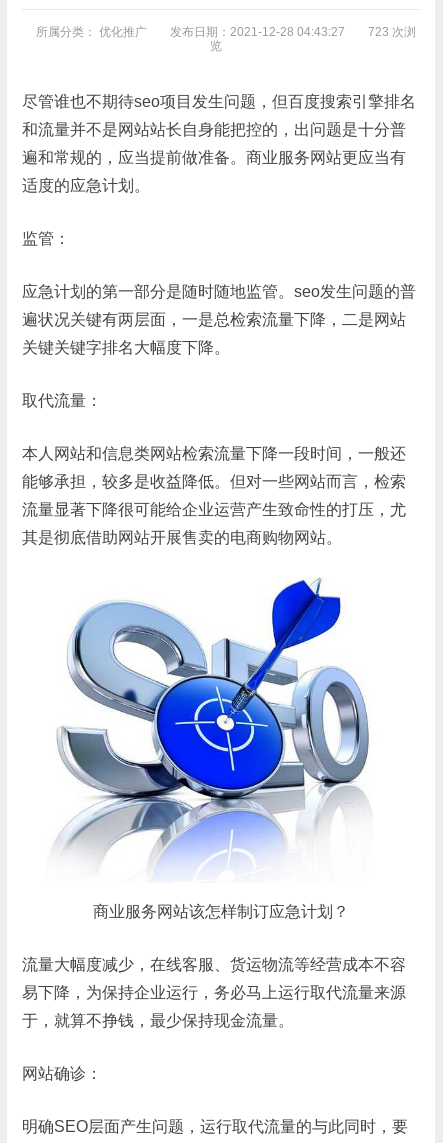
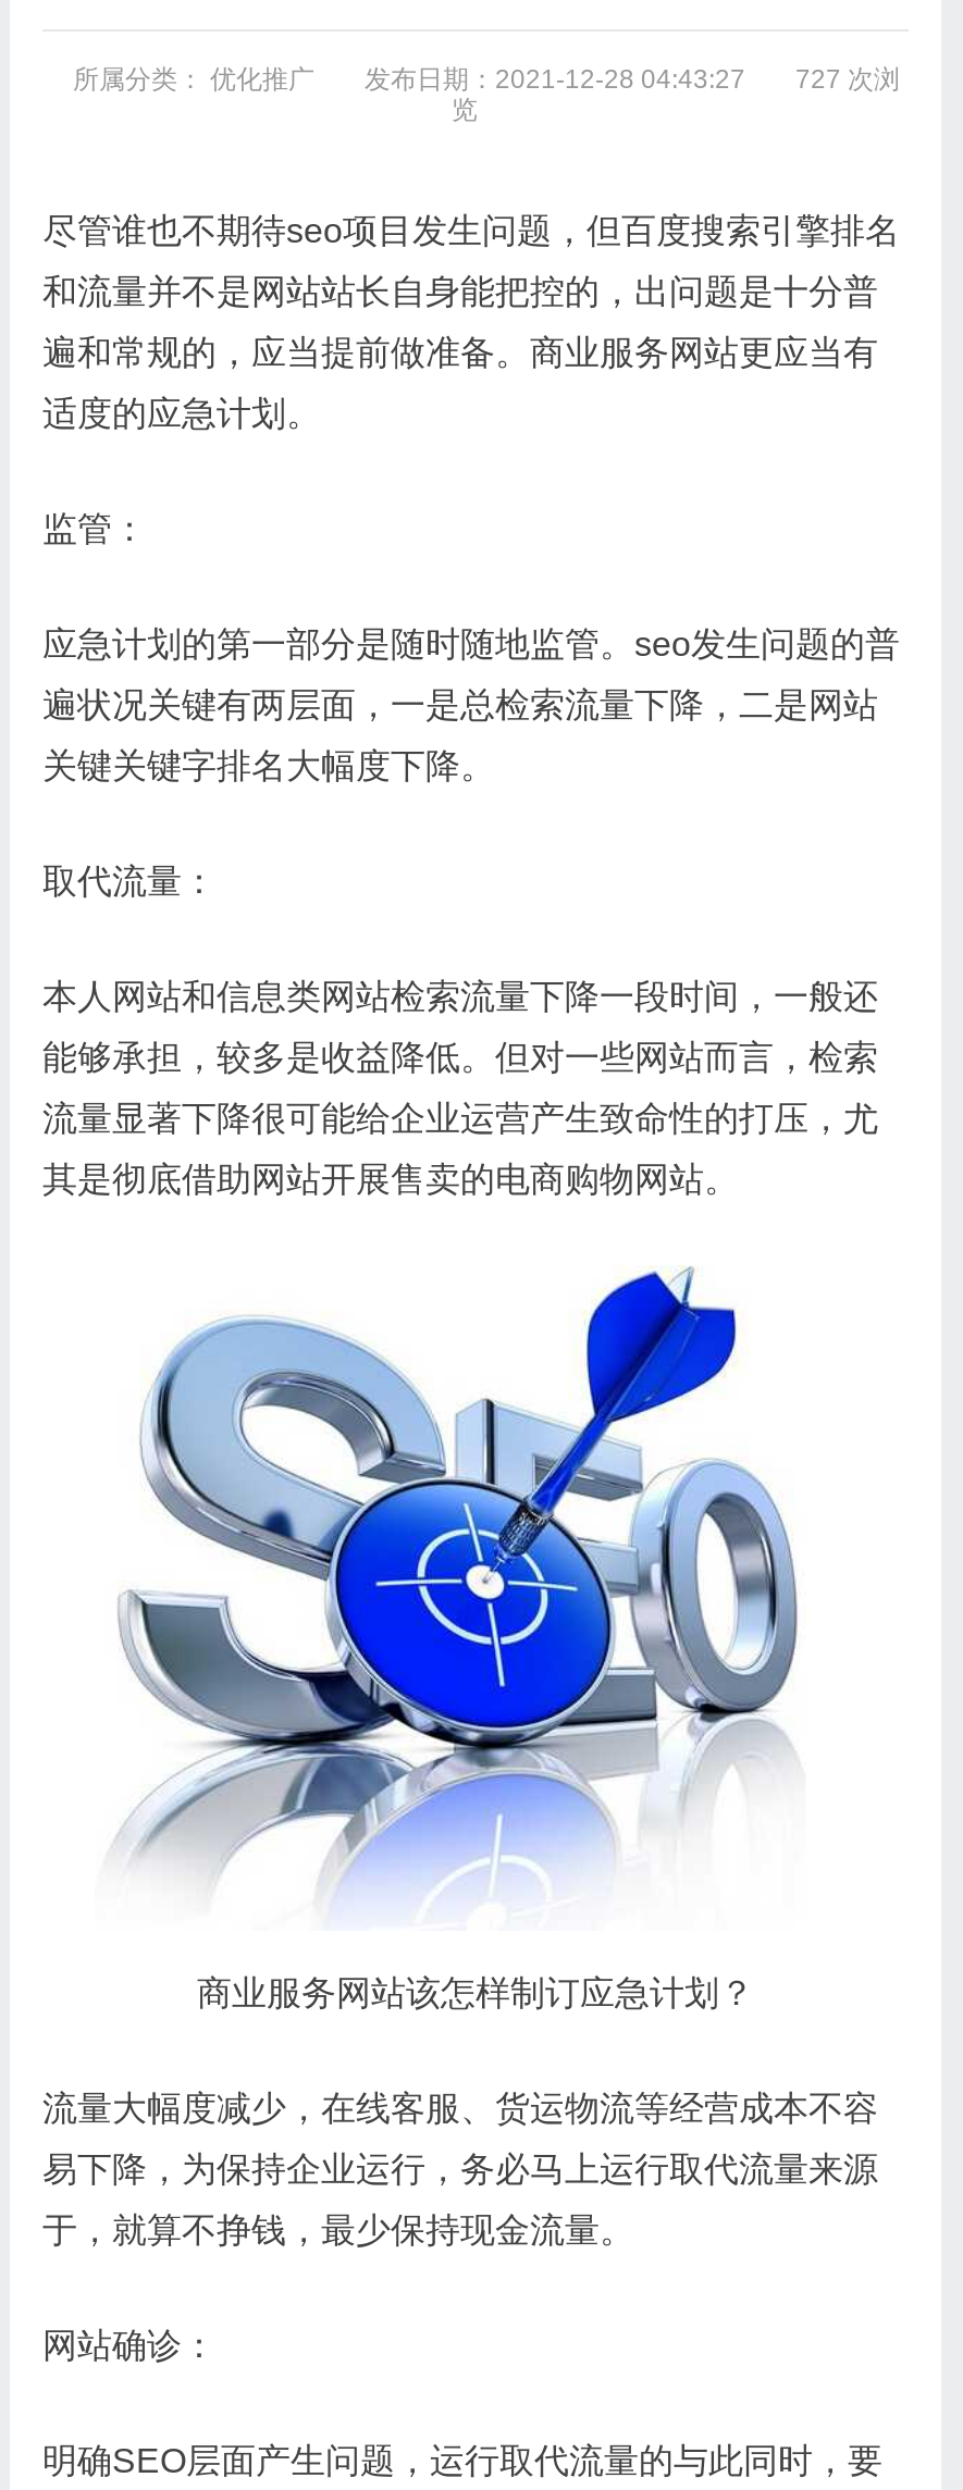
- 所属分类： 优化推广 发布日期：2021-12-28 04:43:27 723 次浏
+ 所属分类： 优化推广 发布日期：2021-12-28 04:43:27 727 次浏
